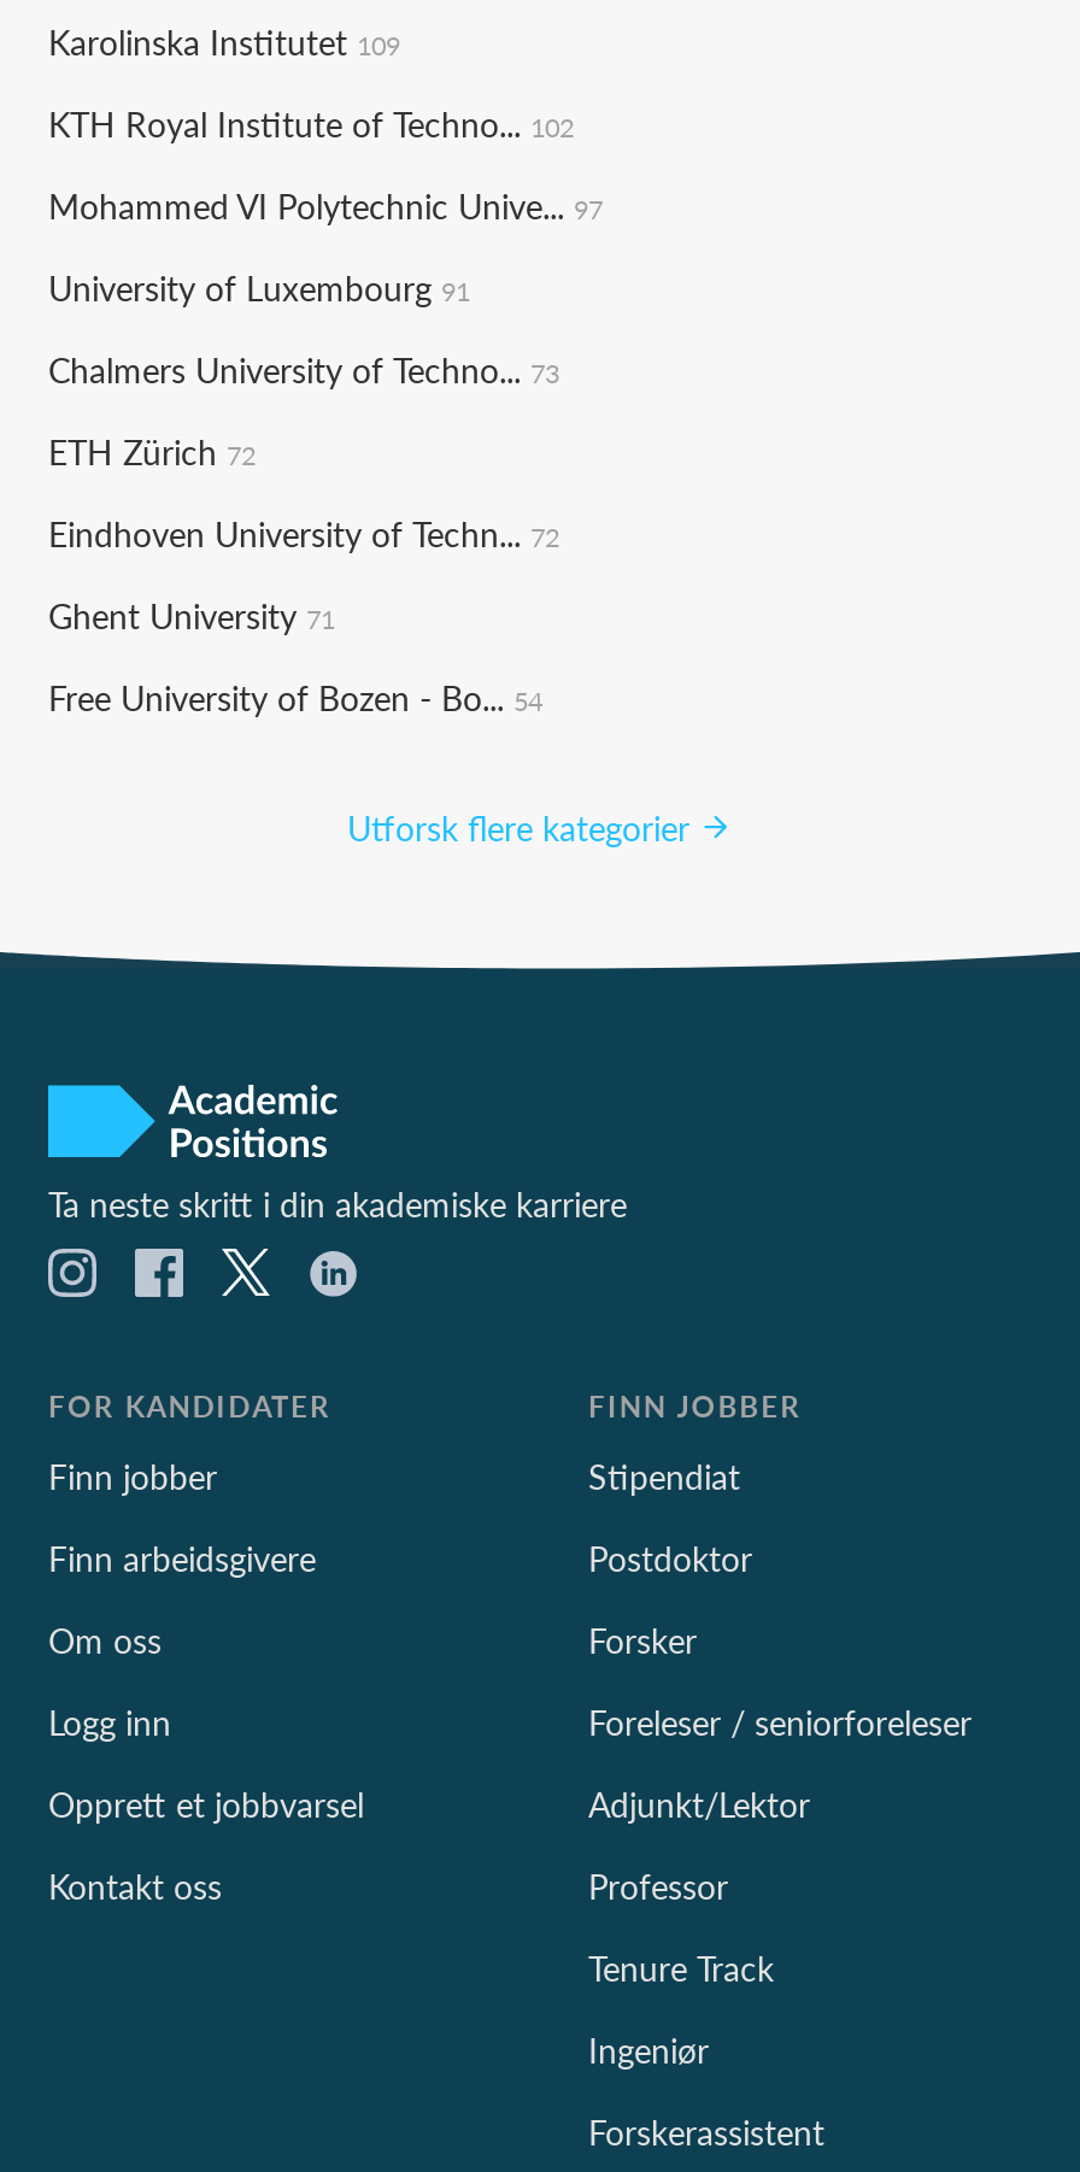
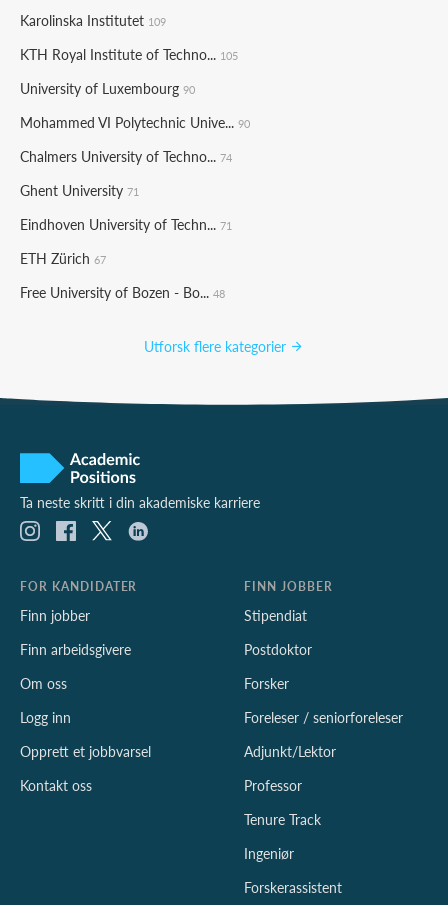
- KTH Royal Institute of Techno... 102
- Mohammed VI Polytechnic Unive... 97
- University of Luxembourg 91
- Chalmers University of Techno... 73
- ETH Zürich 72
- Eindhoven University of Techn... 72
+ KTH Royal Institute of Techno... 105
+ University of Luxembourg 90
+ Mohammed VI Polytechnic Unive... 90
+ Chalmers University of Techno... 74

moved up: Ghent University 71

- Free University of Bozen - Bo... 54
+ Eindhoven University of Techn... 71
+ ETH Zürich 67
+ Free University of Bozen - Bo... 48
